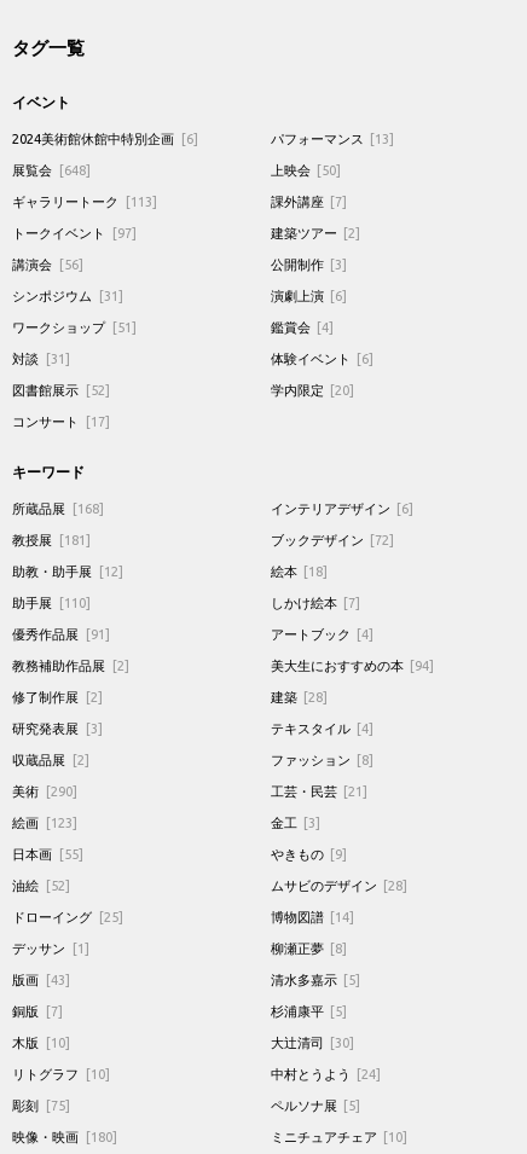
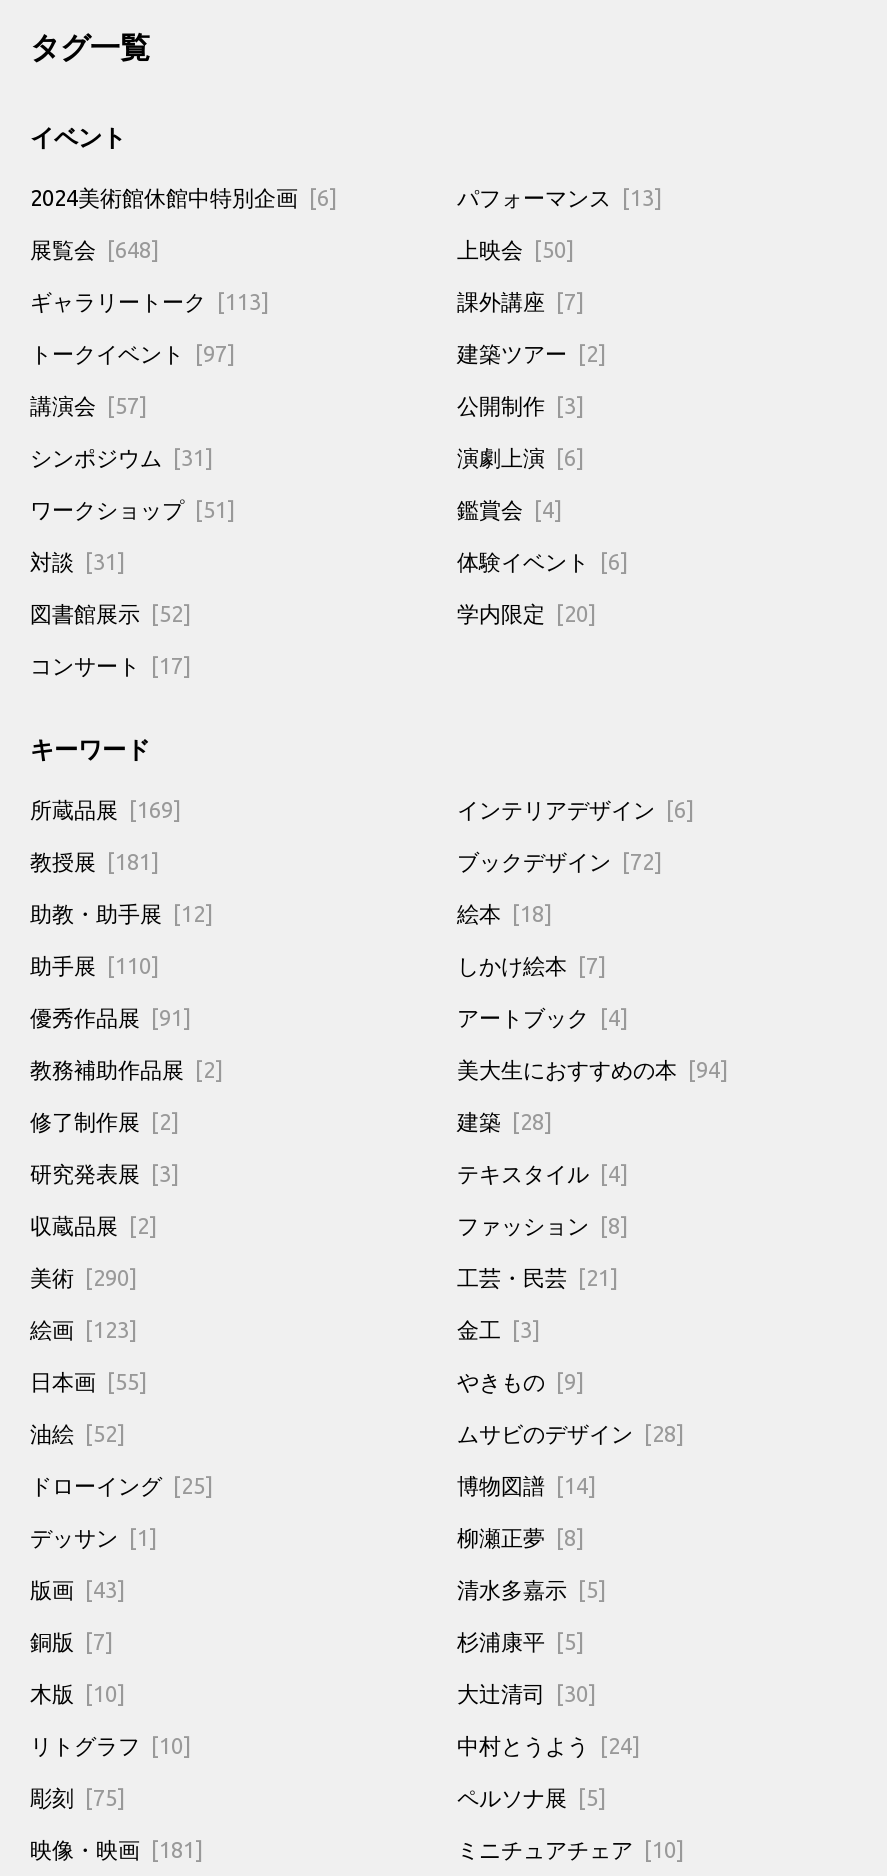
- 講演会 [56]
+ 講演会 [57]

- 所蔵品展 [168]
+ 所蔵品展 [169]

- 映像・映画 [180]
+ 映像・映画 [181]
